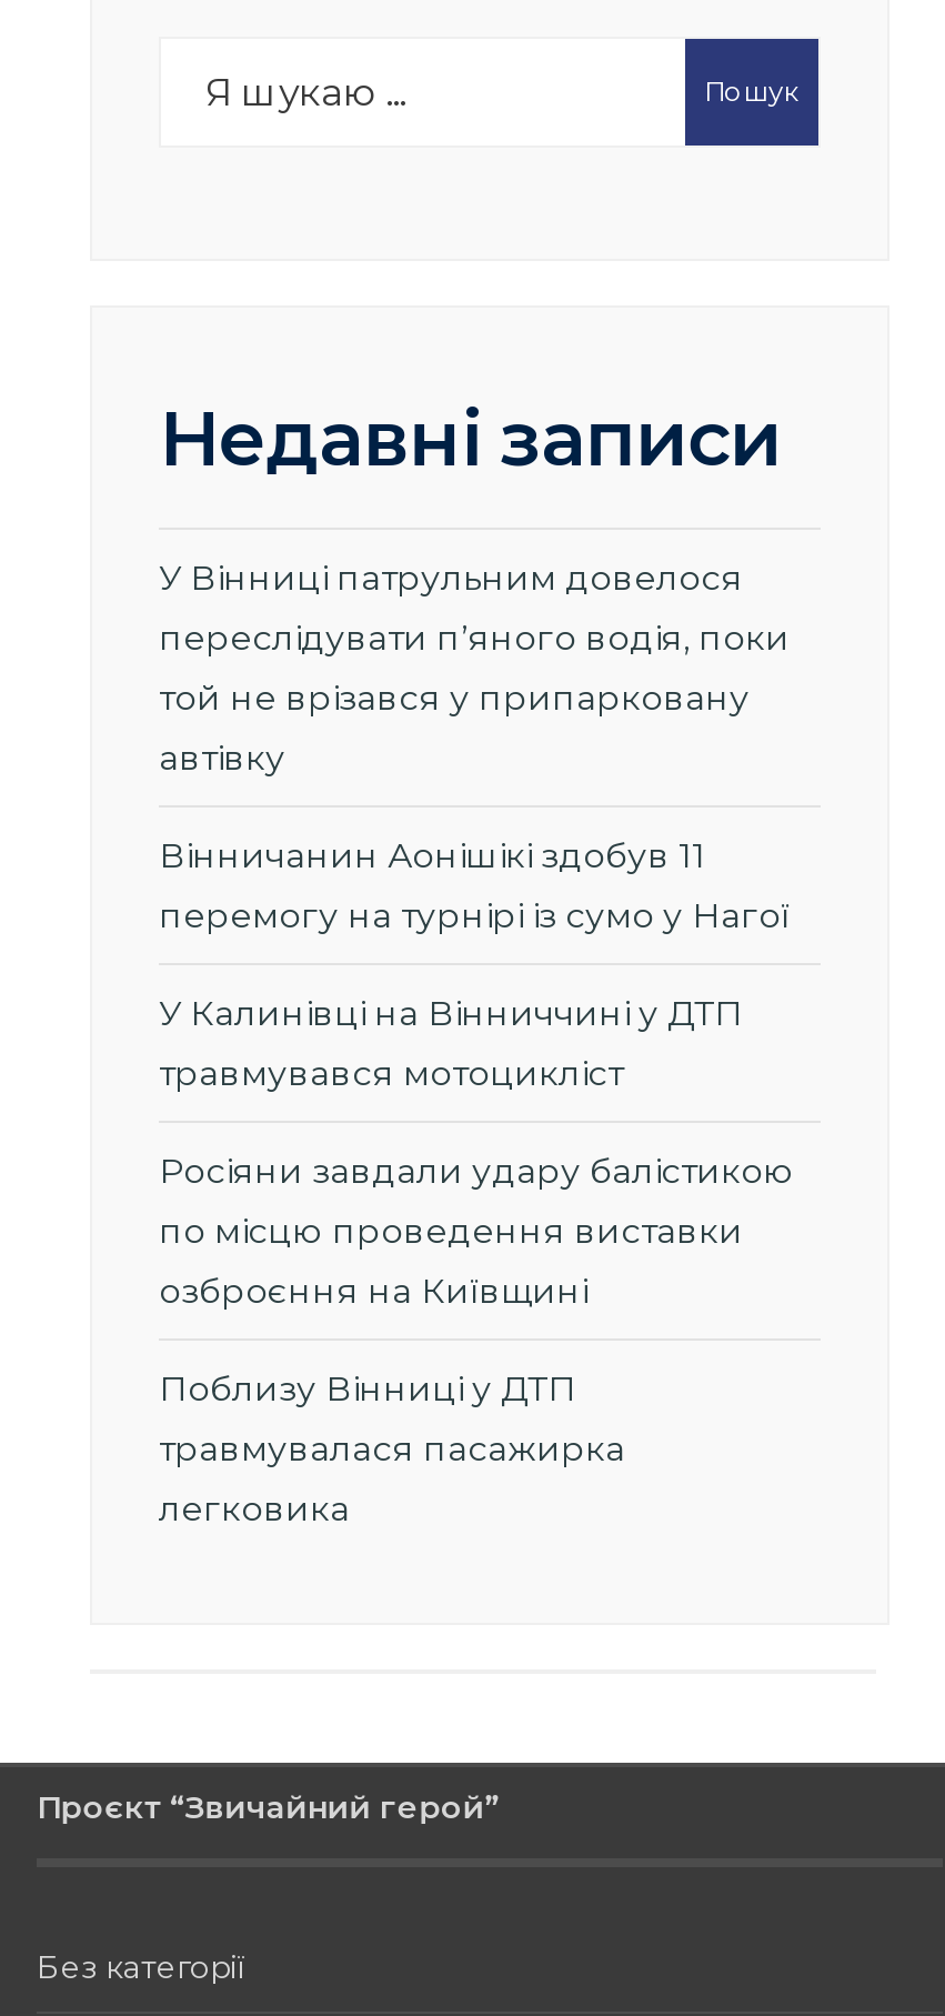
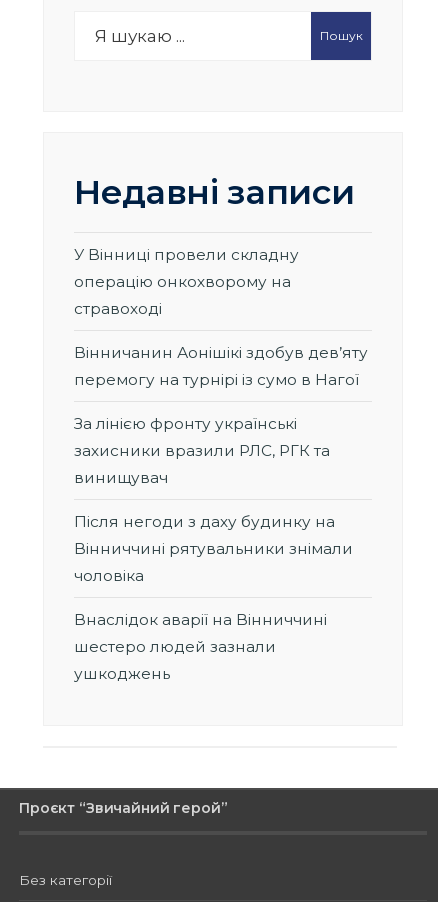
- У Вінниці патрульним довелося
- переслідувати п’яного водія, поки
- той не врізався у припарковану
- автівку
+ У Вінниці провели складну
+ операцію онкохворому на
+ стравоході

- Вінничанин Аонішікі здобув 11
- перемогу на турнірі із сумо у Нагої
+ Вінничанин Аонішікі здобув дев’яту
+ перемогу на турнірі із сумо в Нагої

- У Калинівці на Вінниччині у ДТП
- травмувався мотоцикліст
+ За лінією фронту українські
+ захисники вразили РЛС, РГК та
+ винищувач

- Росіяни завдали удару балістикою
- по місцю проведення виставки
- озброєння на Київщині
+ Після негоди з даху будинку на
+ Вінниччині рятувальники знімали
+ чоловіка

- Поблизу Вінниці у ДТП
- травмувалася пасажирка
- легковика
+ Внаслідок аварії на Вінниччині
+ шестеро людей зазнали
+ ушкоджень
